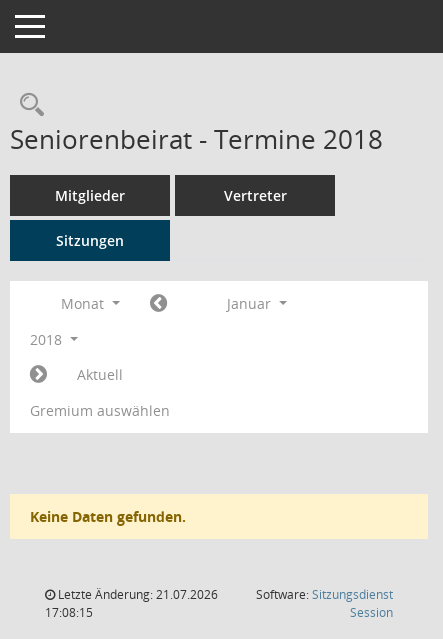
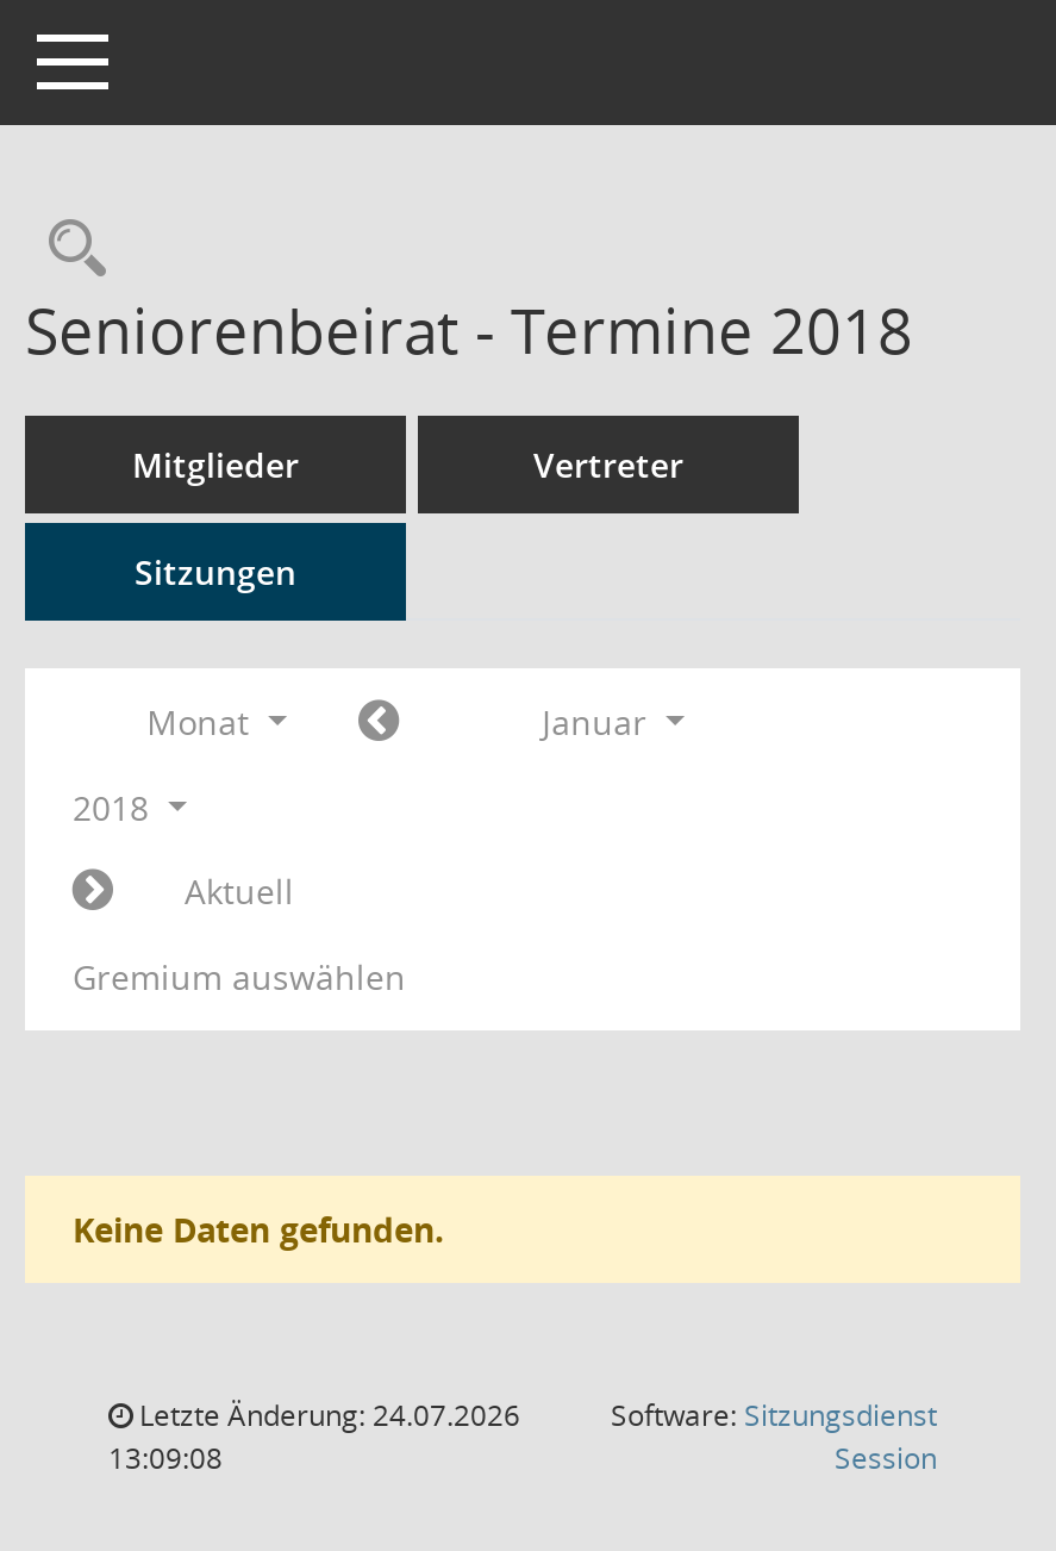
- Letzte Änderung: 21.07.2026
+ Letzte Änderung: 24.07.2026

- 17:08:15
+ 13:09:08
